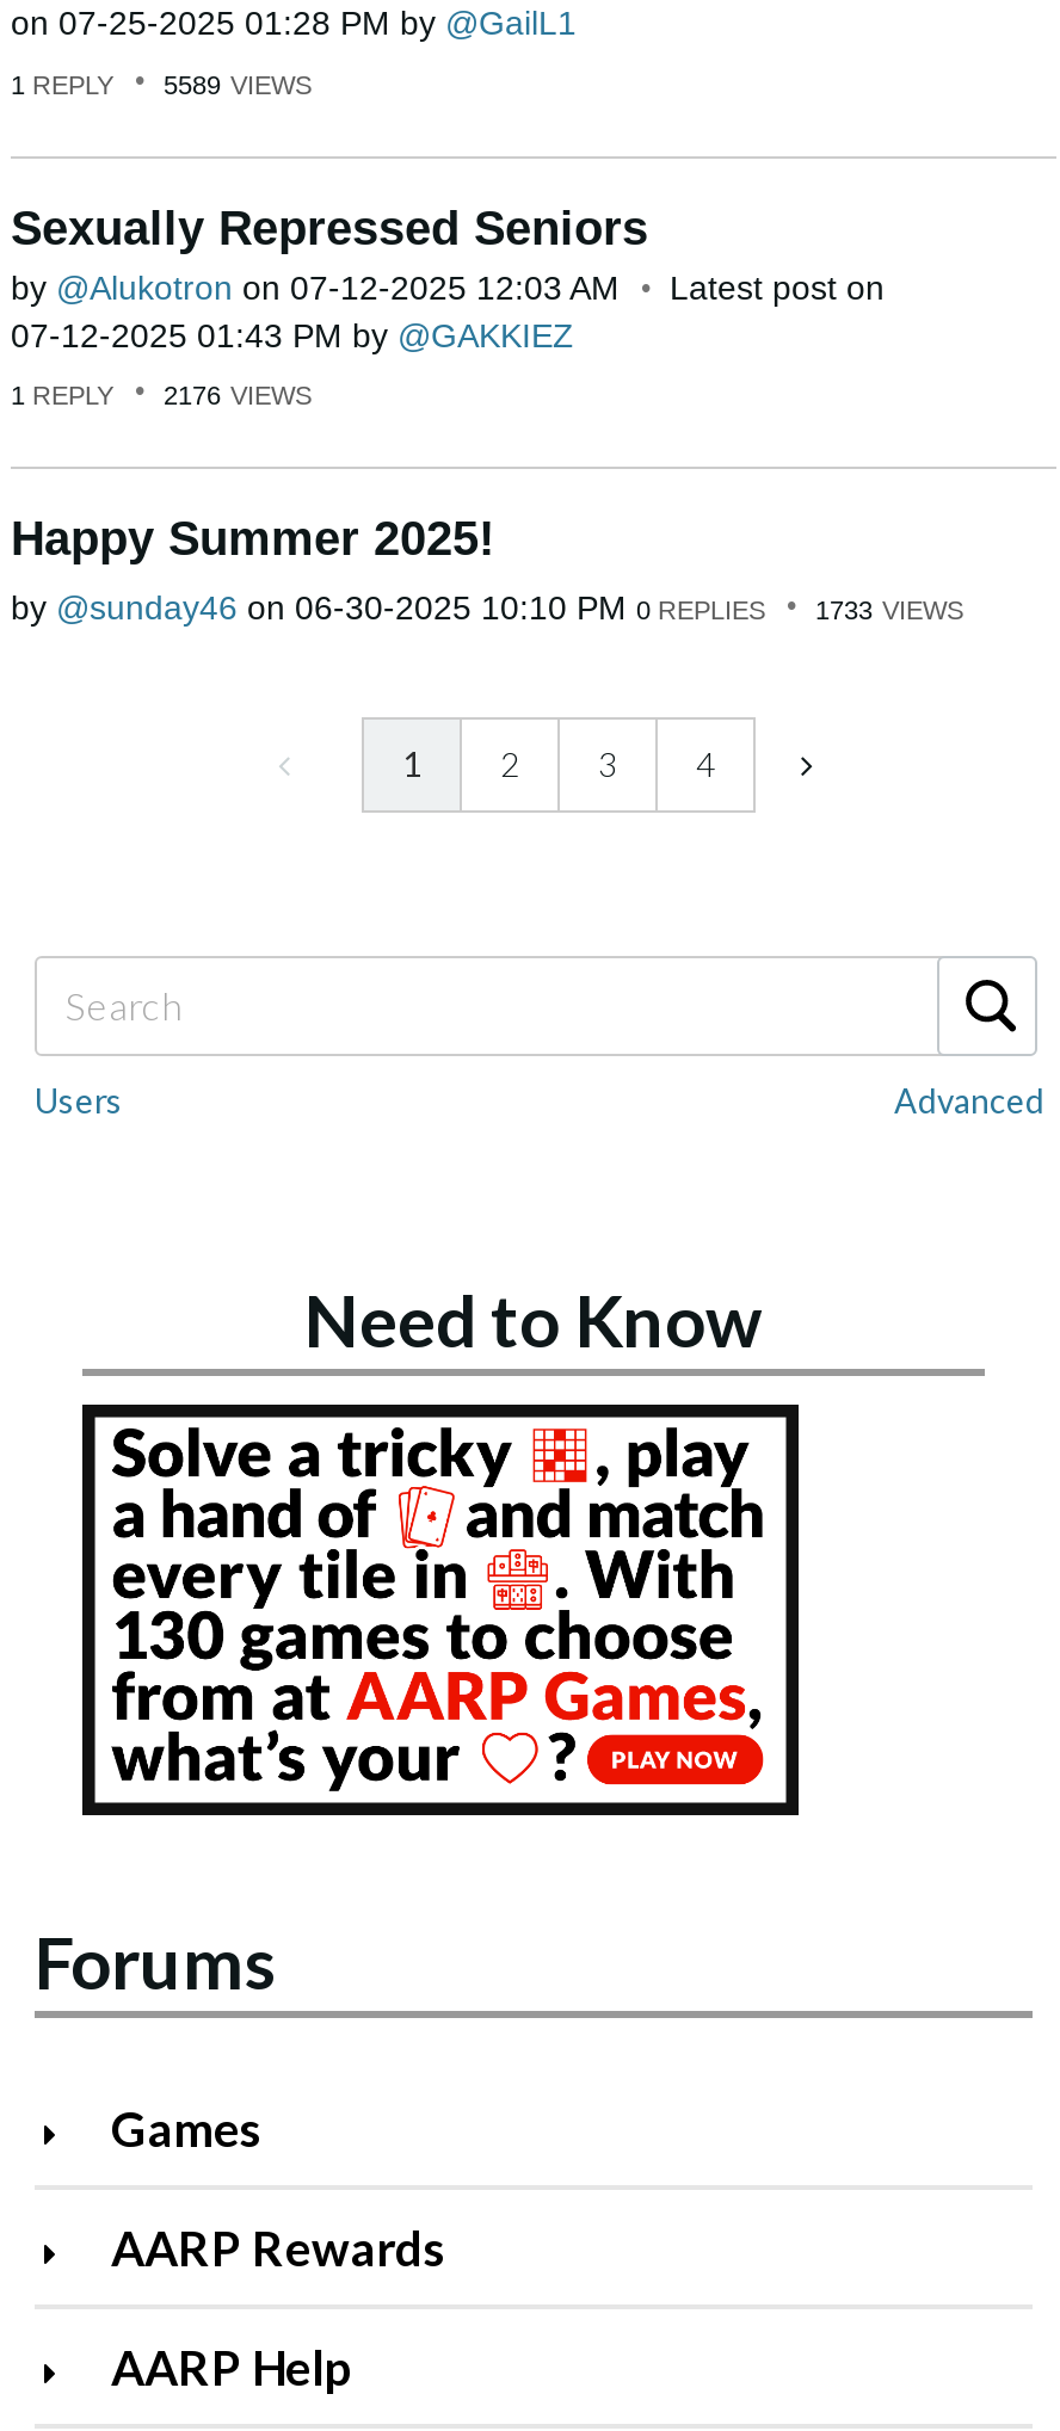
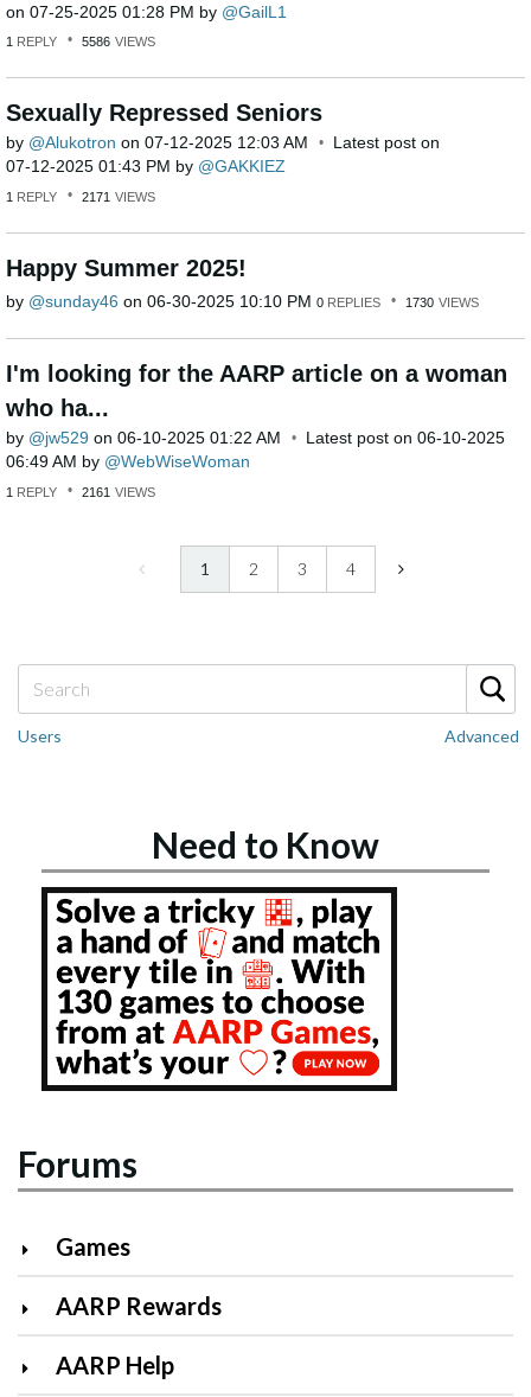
- 1 REPLY 5589 VIEWS
+ 1 REPLY 5586 VIEWS

- 1 REPLY 2176 VIEWS
+ 1 REPLY 2171 VIEWS

- 1733 VIEWS
+ 1730 VIEWS
+ I'm looking for the AARP article on a woman
+ who ha...
+ by
+ jw529 on 06-10-2025 01:22 AM
+ Latest post on 06-10-2025
+ 06:49 AM by
+ WebWiseWoman
+ 1 REPLY
+ 2161 VIEWS
